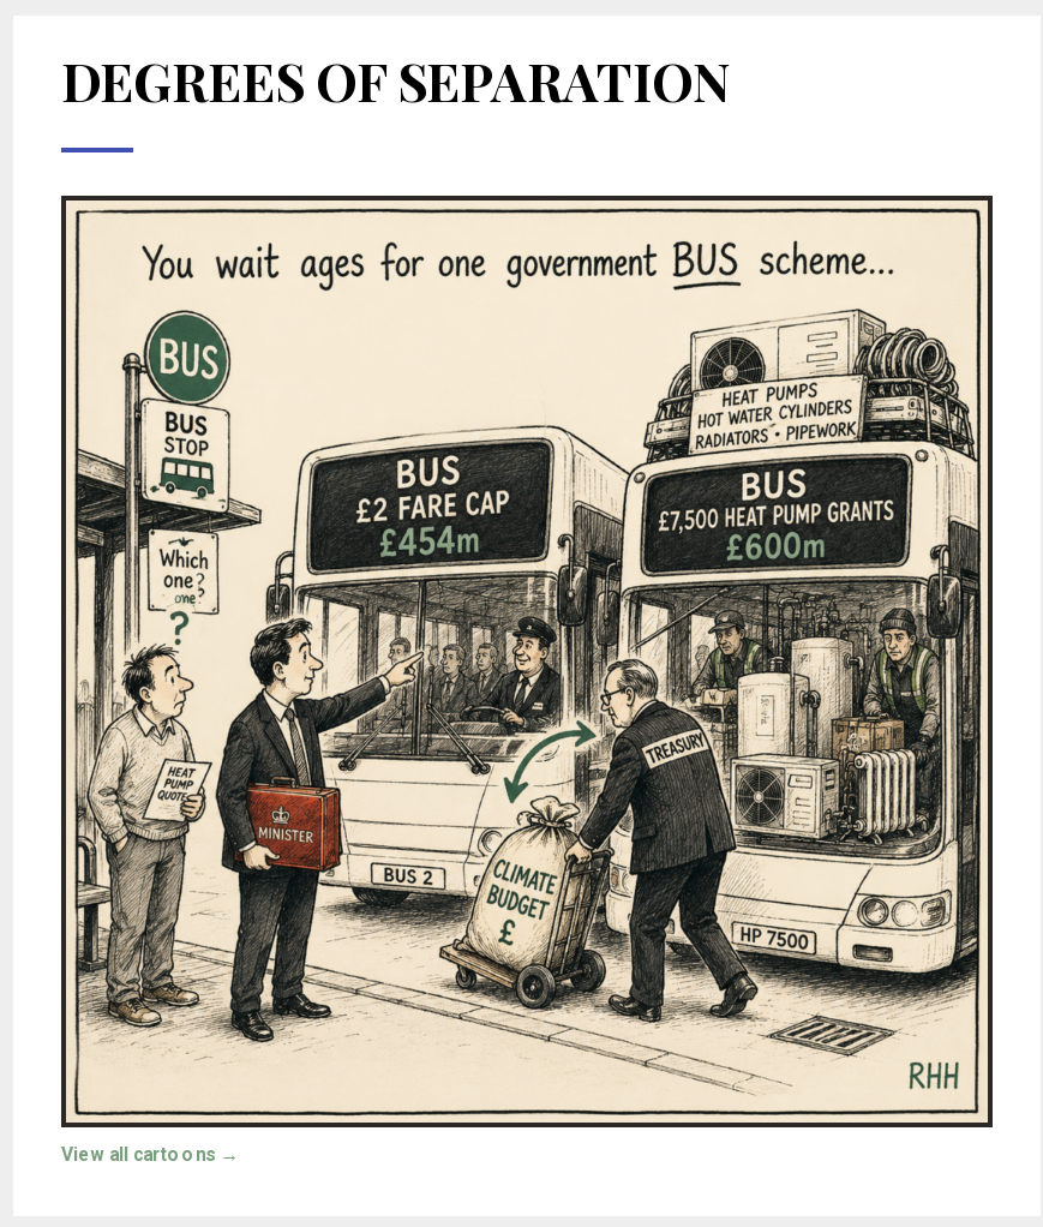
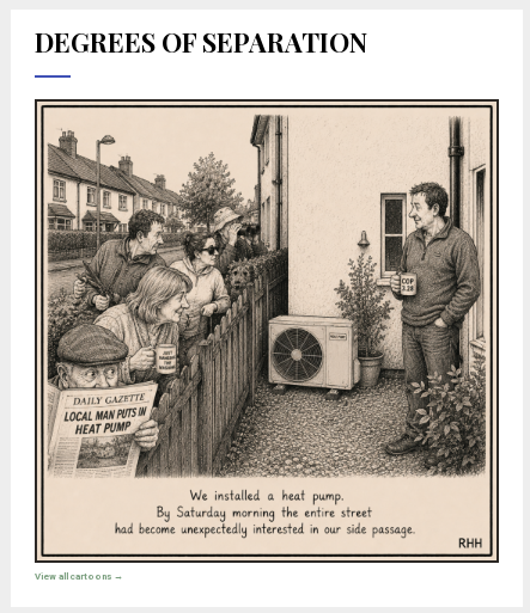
- [image]
+ [image]
